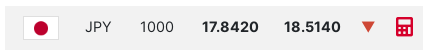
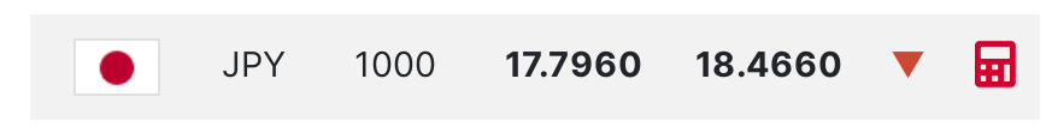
- 17.8420
+ 17.7960

- 18.5140
+ 18.4660
